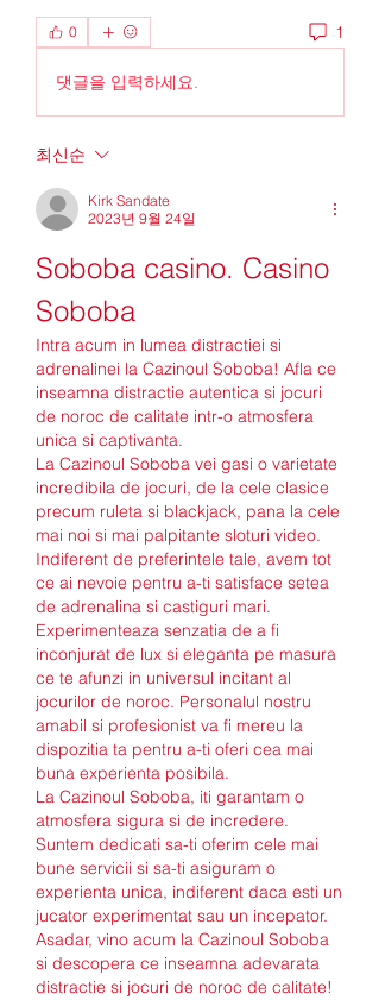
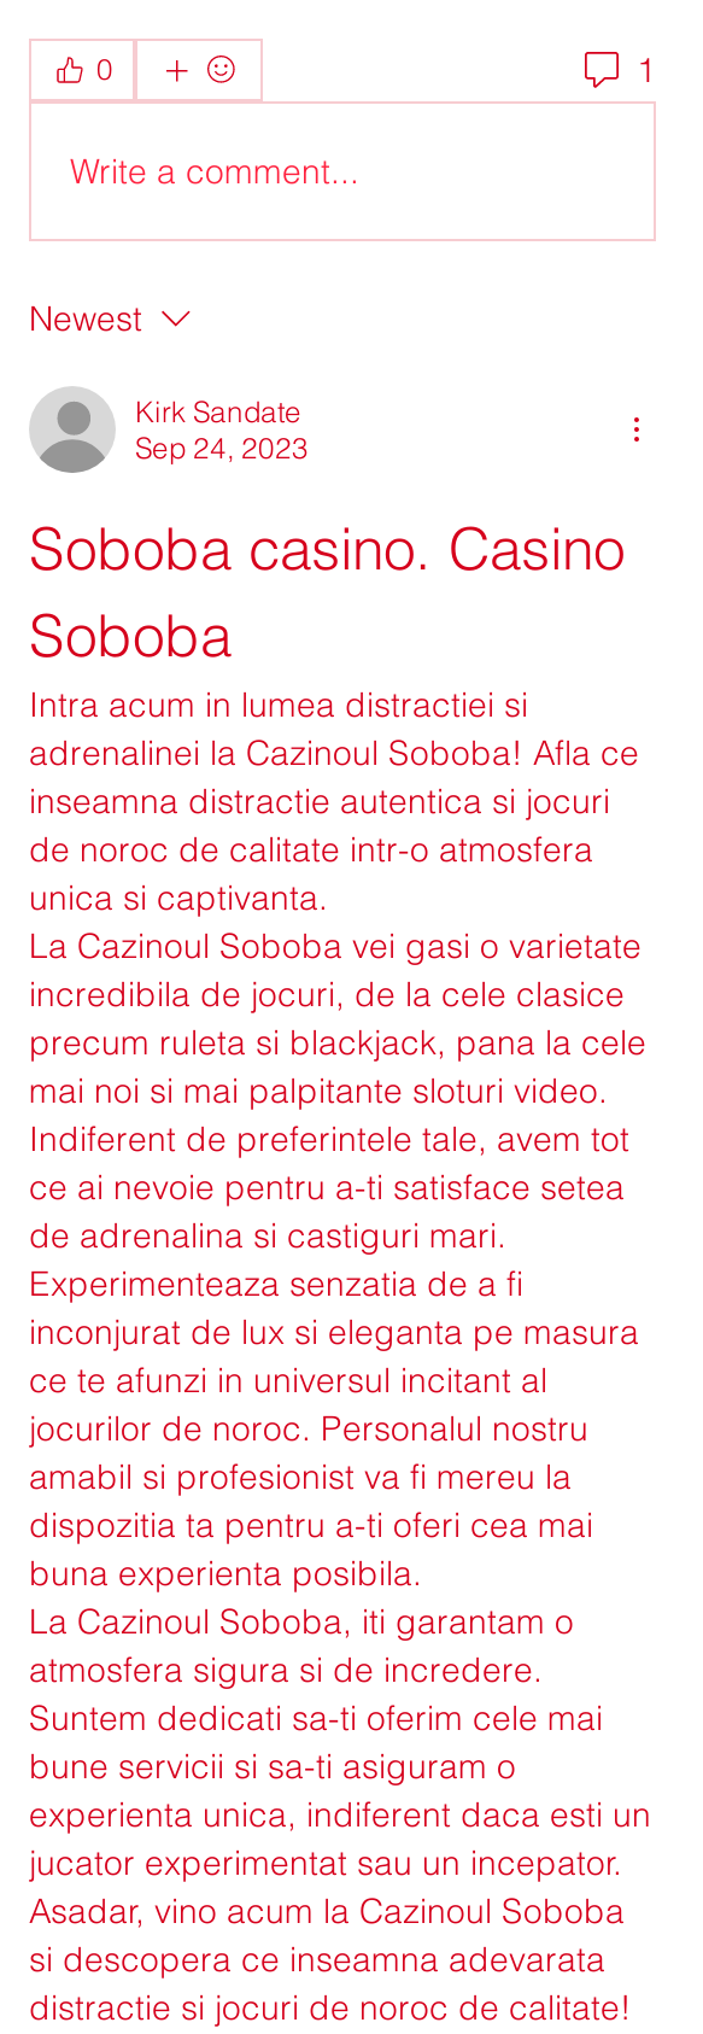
- 댓글을 입력하세요.
+ Write a comment...

- 최신순
+ Newest

- 2023년 9월 24일
+ Sep 24, 2023
